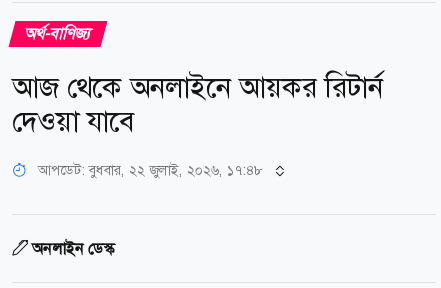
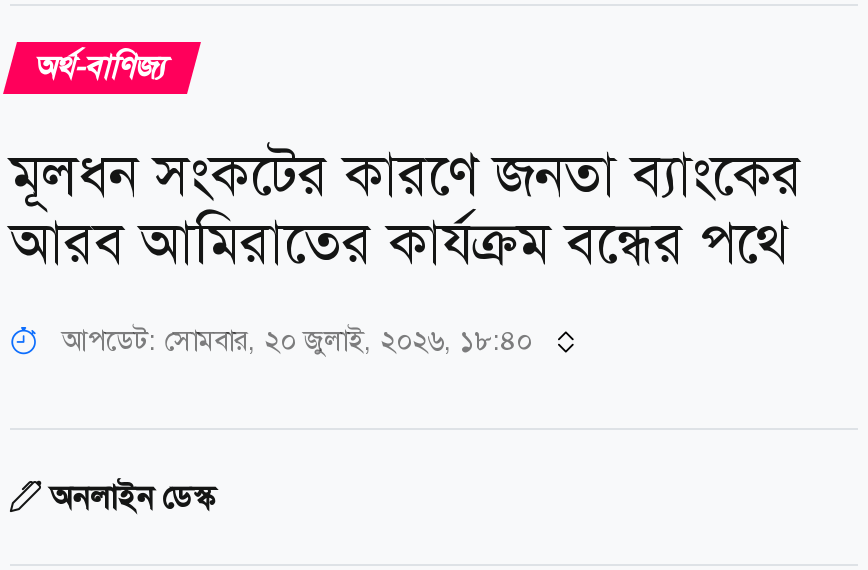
- আজ থেকে অনলাইনে আয়কর রিটার্ন
- দেওয়া যাবে
+ মূলধন সংকটের কারণে জনতা ব্যাংকের
+ আরব আমিরাতের কার্যক্রম বন্ধের পথে

- আপডেট: বুধবার, ২২ জুলাই, ২০২৬, ১৭:৪৮
+ আপডেট: সোমবার, ২০ জুলাই, ২০২৬, ১৮:৪০
